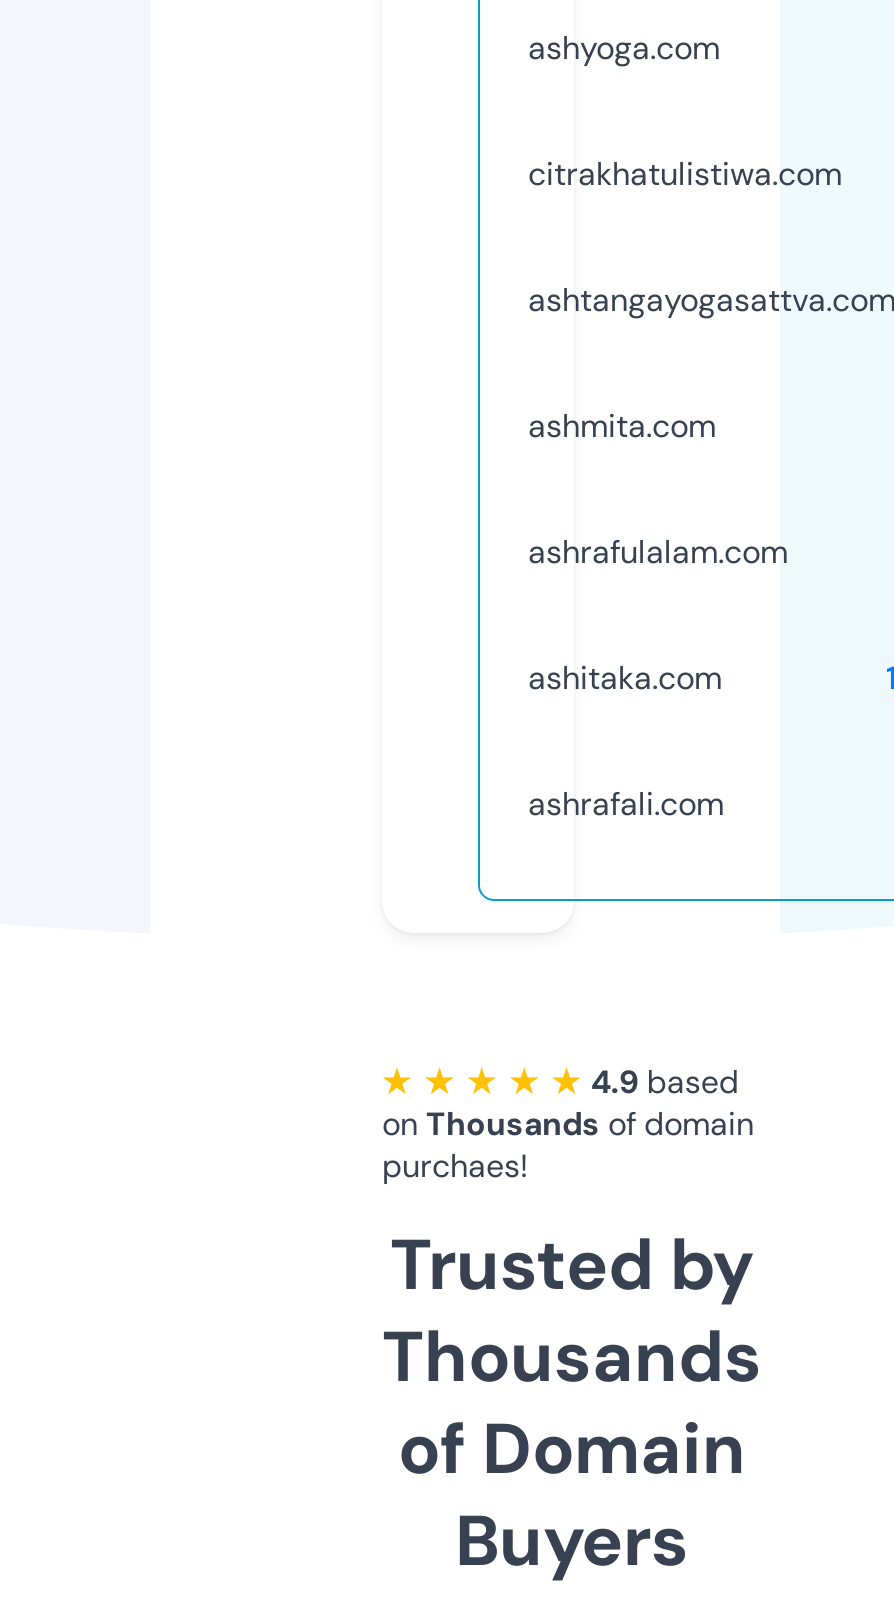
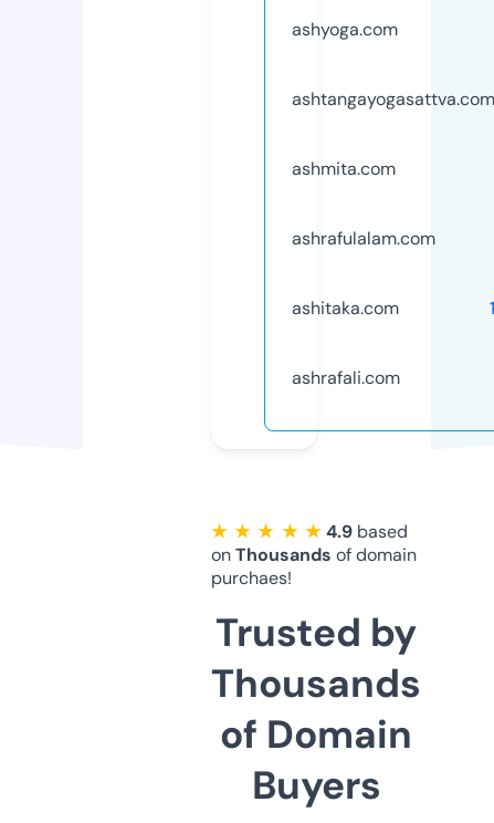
- citrakhatulistiwa.com
